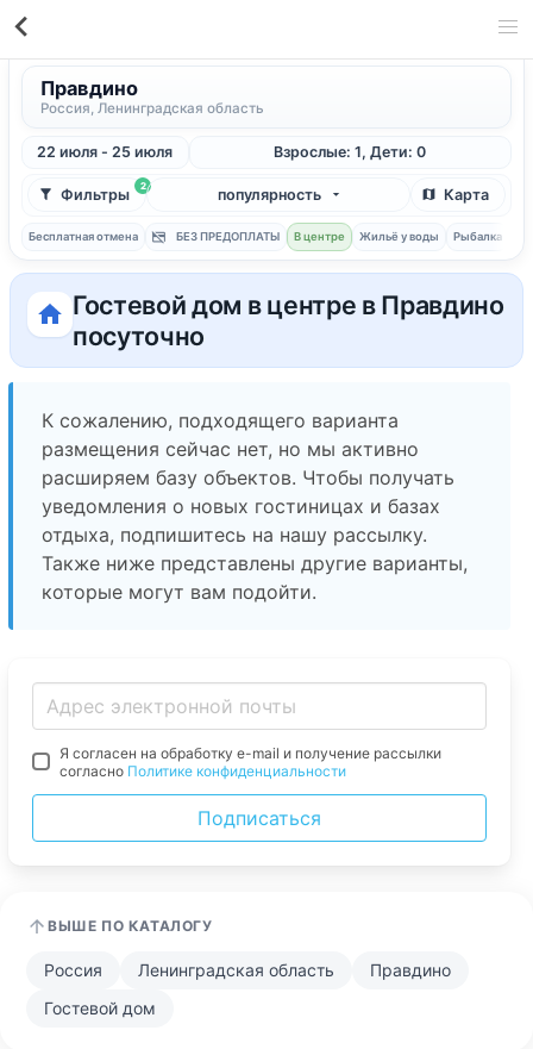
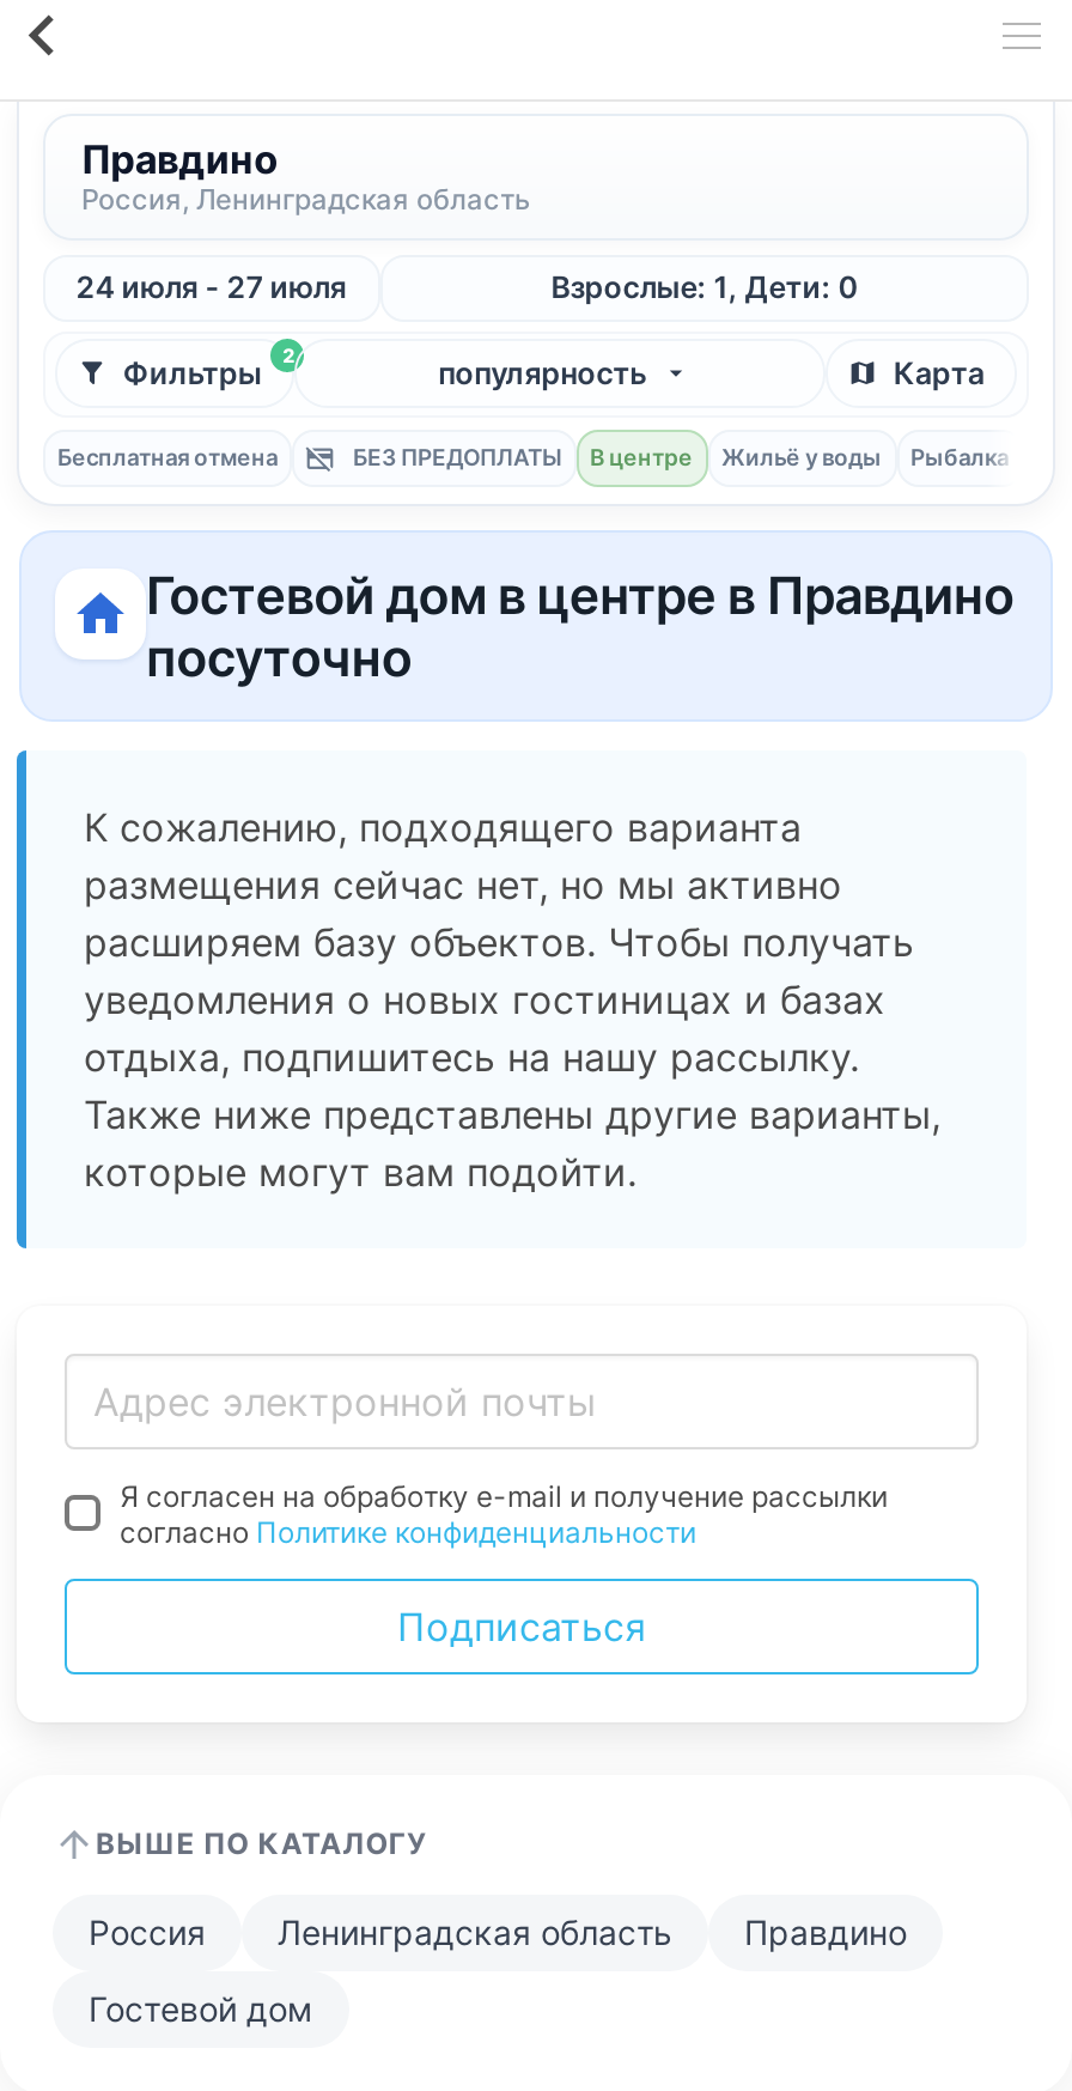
- 22 июля - 25 июля
+ 24 июля - 27 июля
